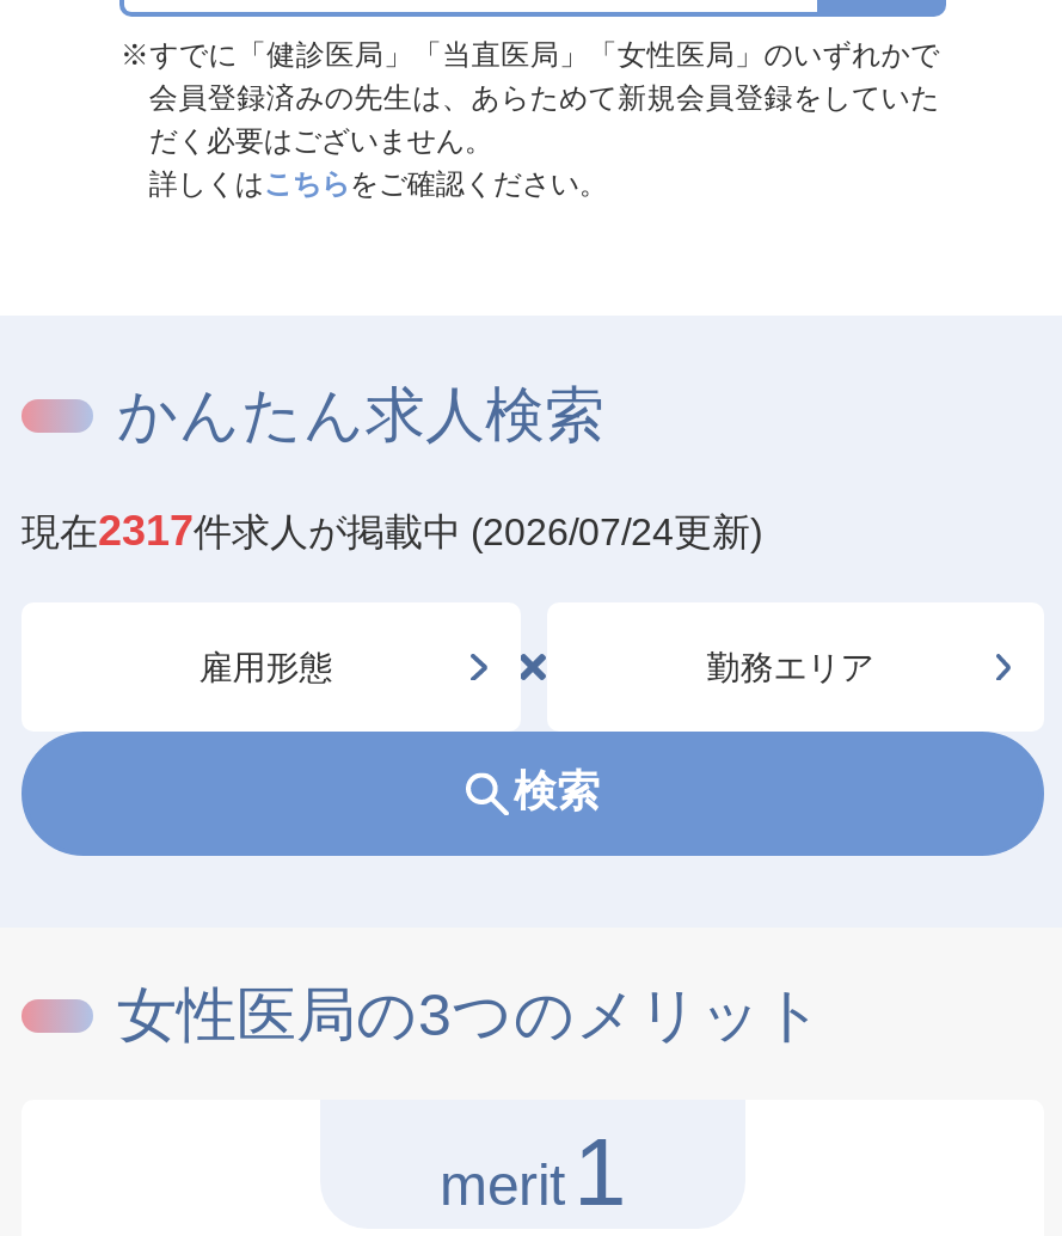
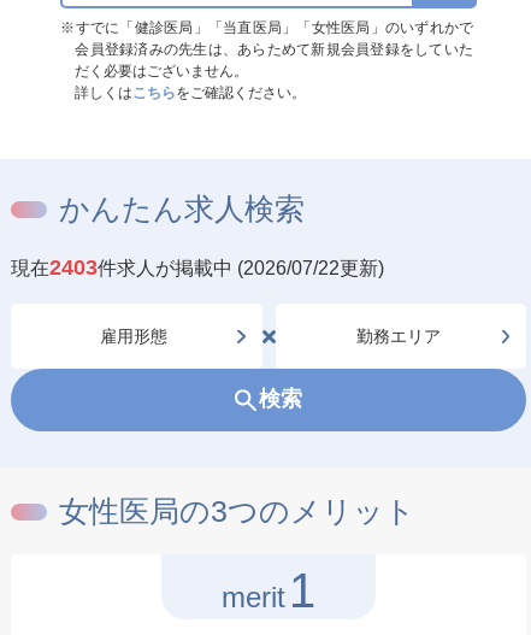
- 現在2317件求人が掲載中 (2026/07/24更新)
+ 現在2403件求人が掲載中 (2026/07/22更新)
